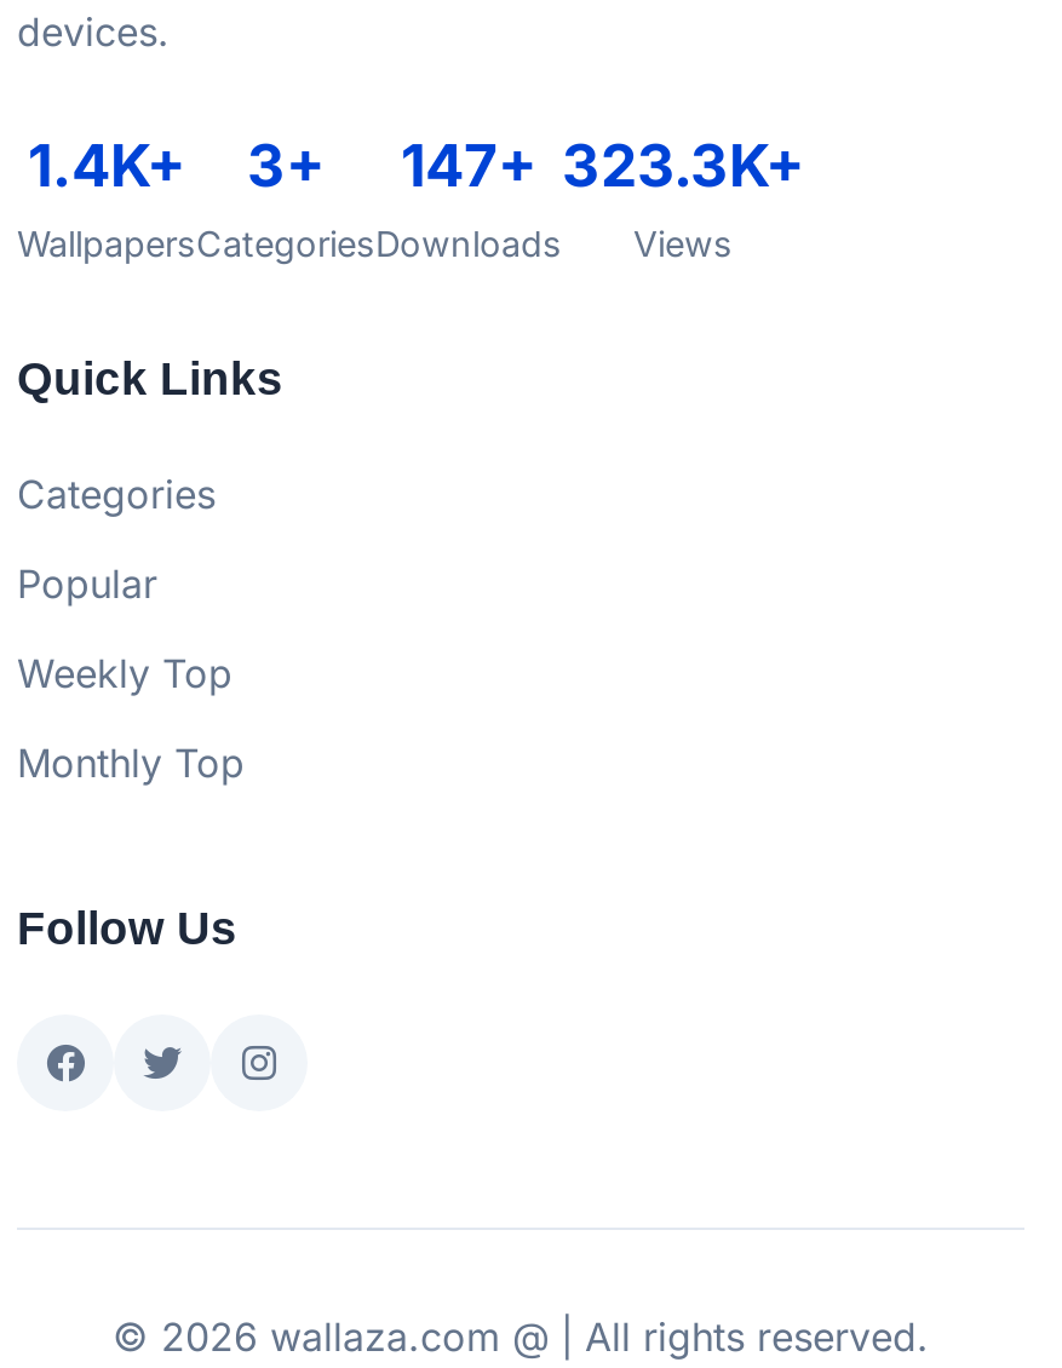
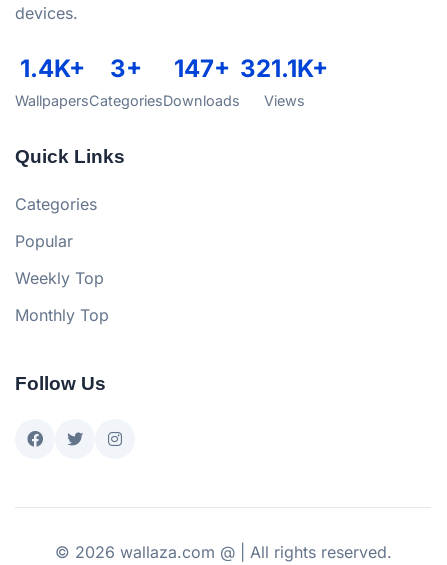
- 1.4K+ 3+ 147+ 323.3K+
+ 1.4K+ 3+ 147+ 321.1K+
